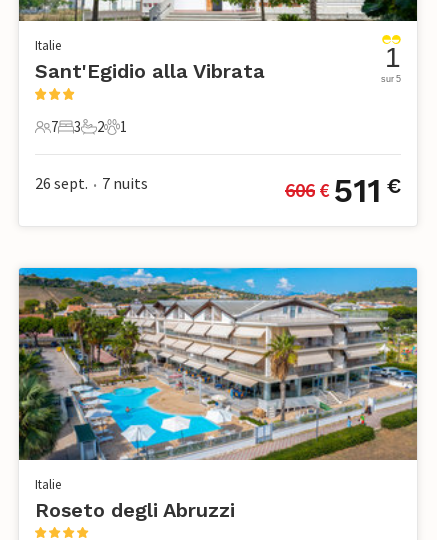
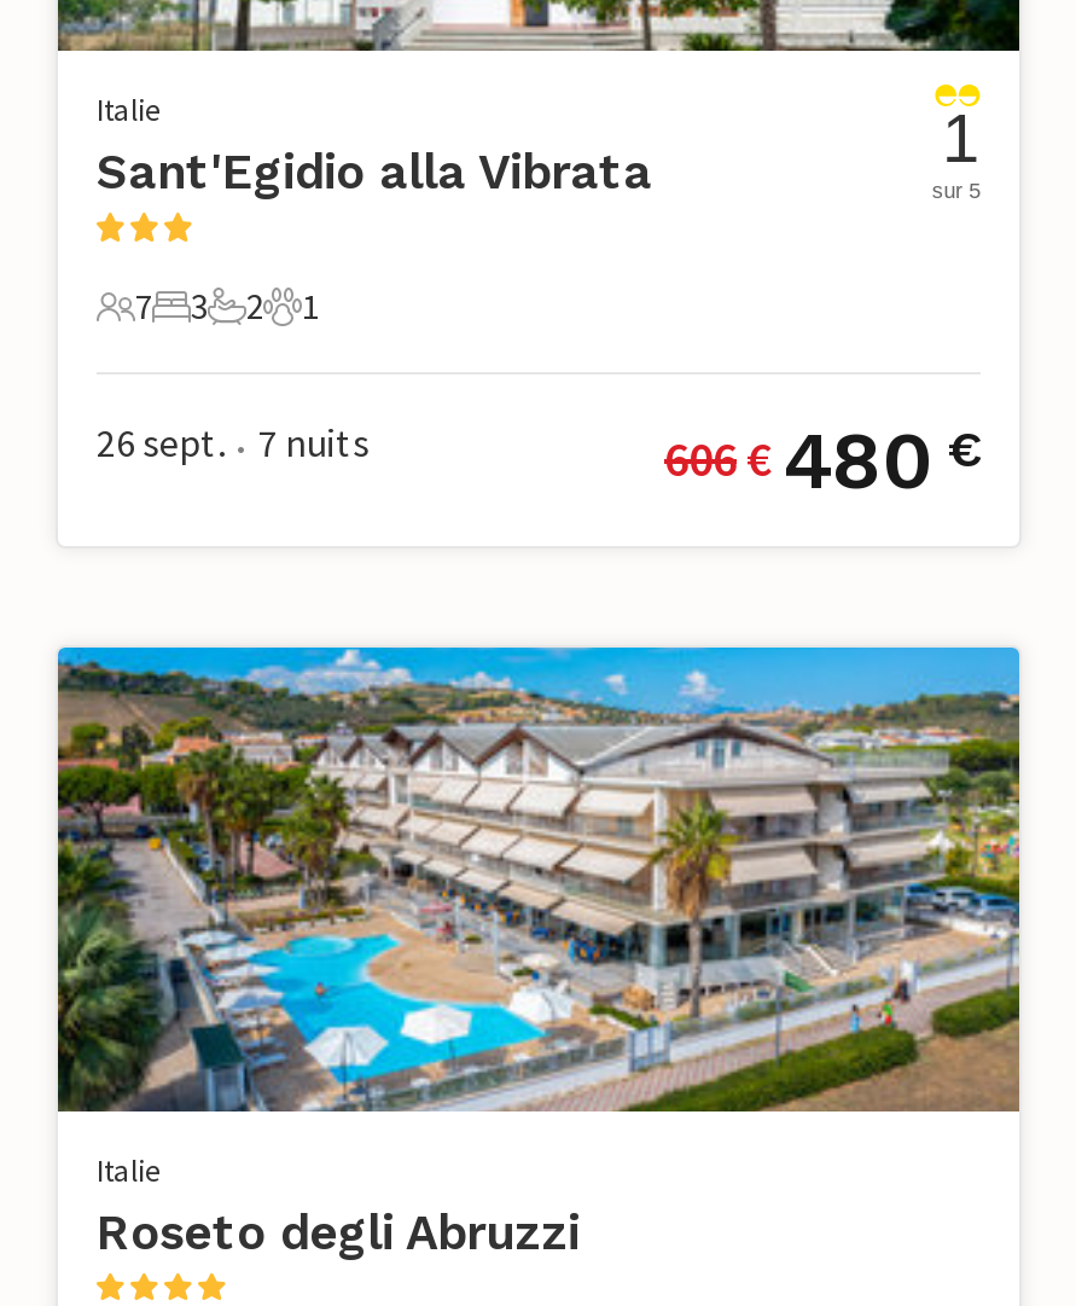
- 606€ 511 €
+ 606€ 480 €
